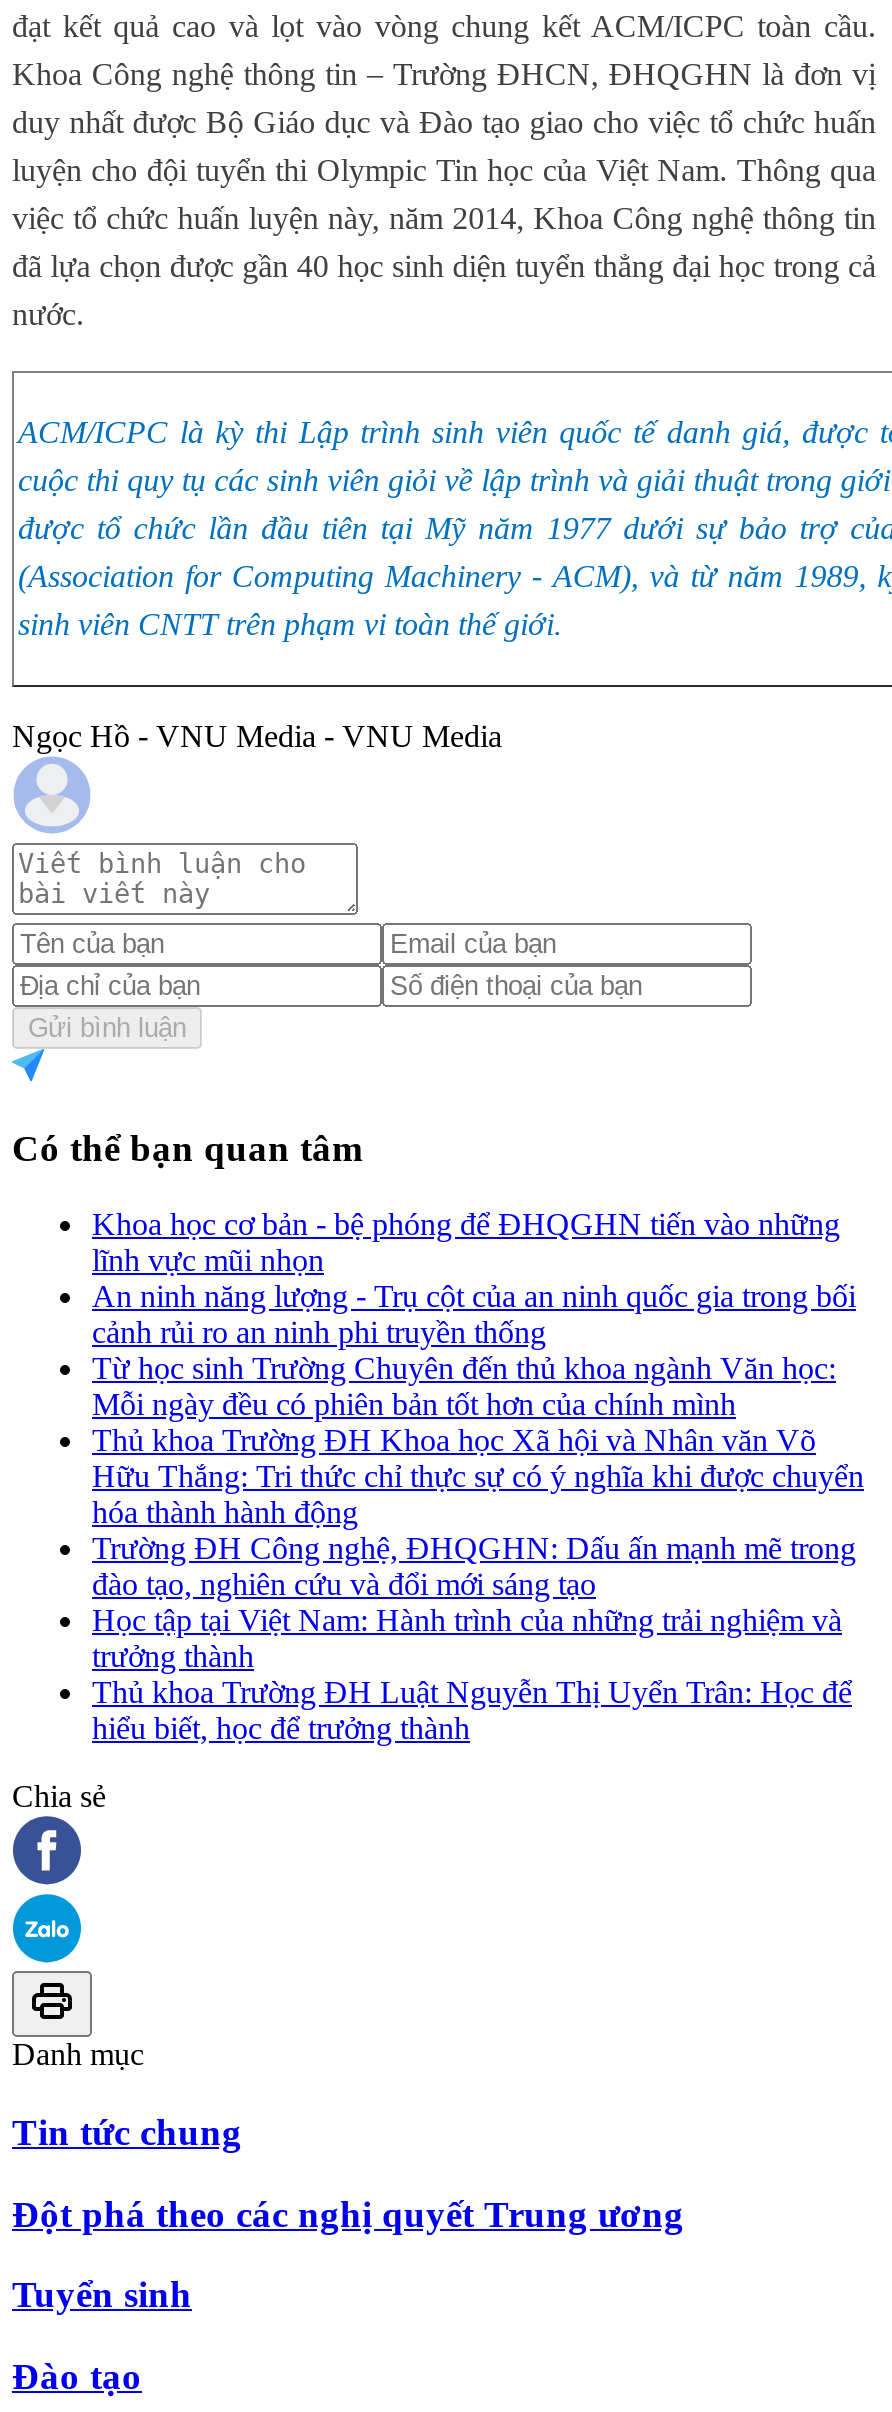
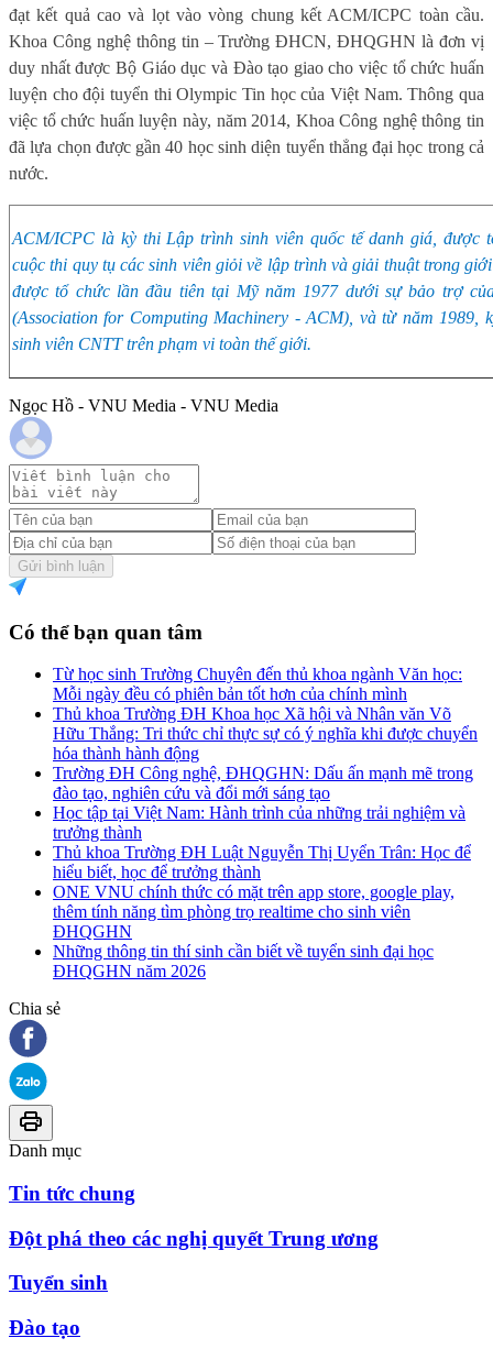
- Khoa học cơ bản - bệ phóng để ĐHQGHN tiến vào những
- lĩnh vực mũi nhọn
- An ninh năng lượng - Trụ cột của an ninh quốc gia trong bối
- cảnh rủi ro an ninh phi truyền thống

moved up: Từ học sinh Trường Chuyên đến thủ khoa ngành Văn học: | Mỗi ngày đều có phiên bản tốt hơn của chính mình | Thủ khoa Trường ĐH Khoa học Xã hội và Nhân văn Võ | ... | Thủ khoa Trường ĐH Luật Nguyễn Thị Uyển Trân: Học để | hiểu biết, học để trưởng thành

+ ONE VNU chính thức có mặt trên app store, google play,
+ thêm tính năng tìm phòng trọ realtime cho sinh viên
+ ĐHQGHN
+ Những thông tin thí sinh cần biết về tuyển sinh đại học
+ ĐHQGHN năm 2026
